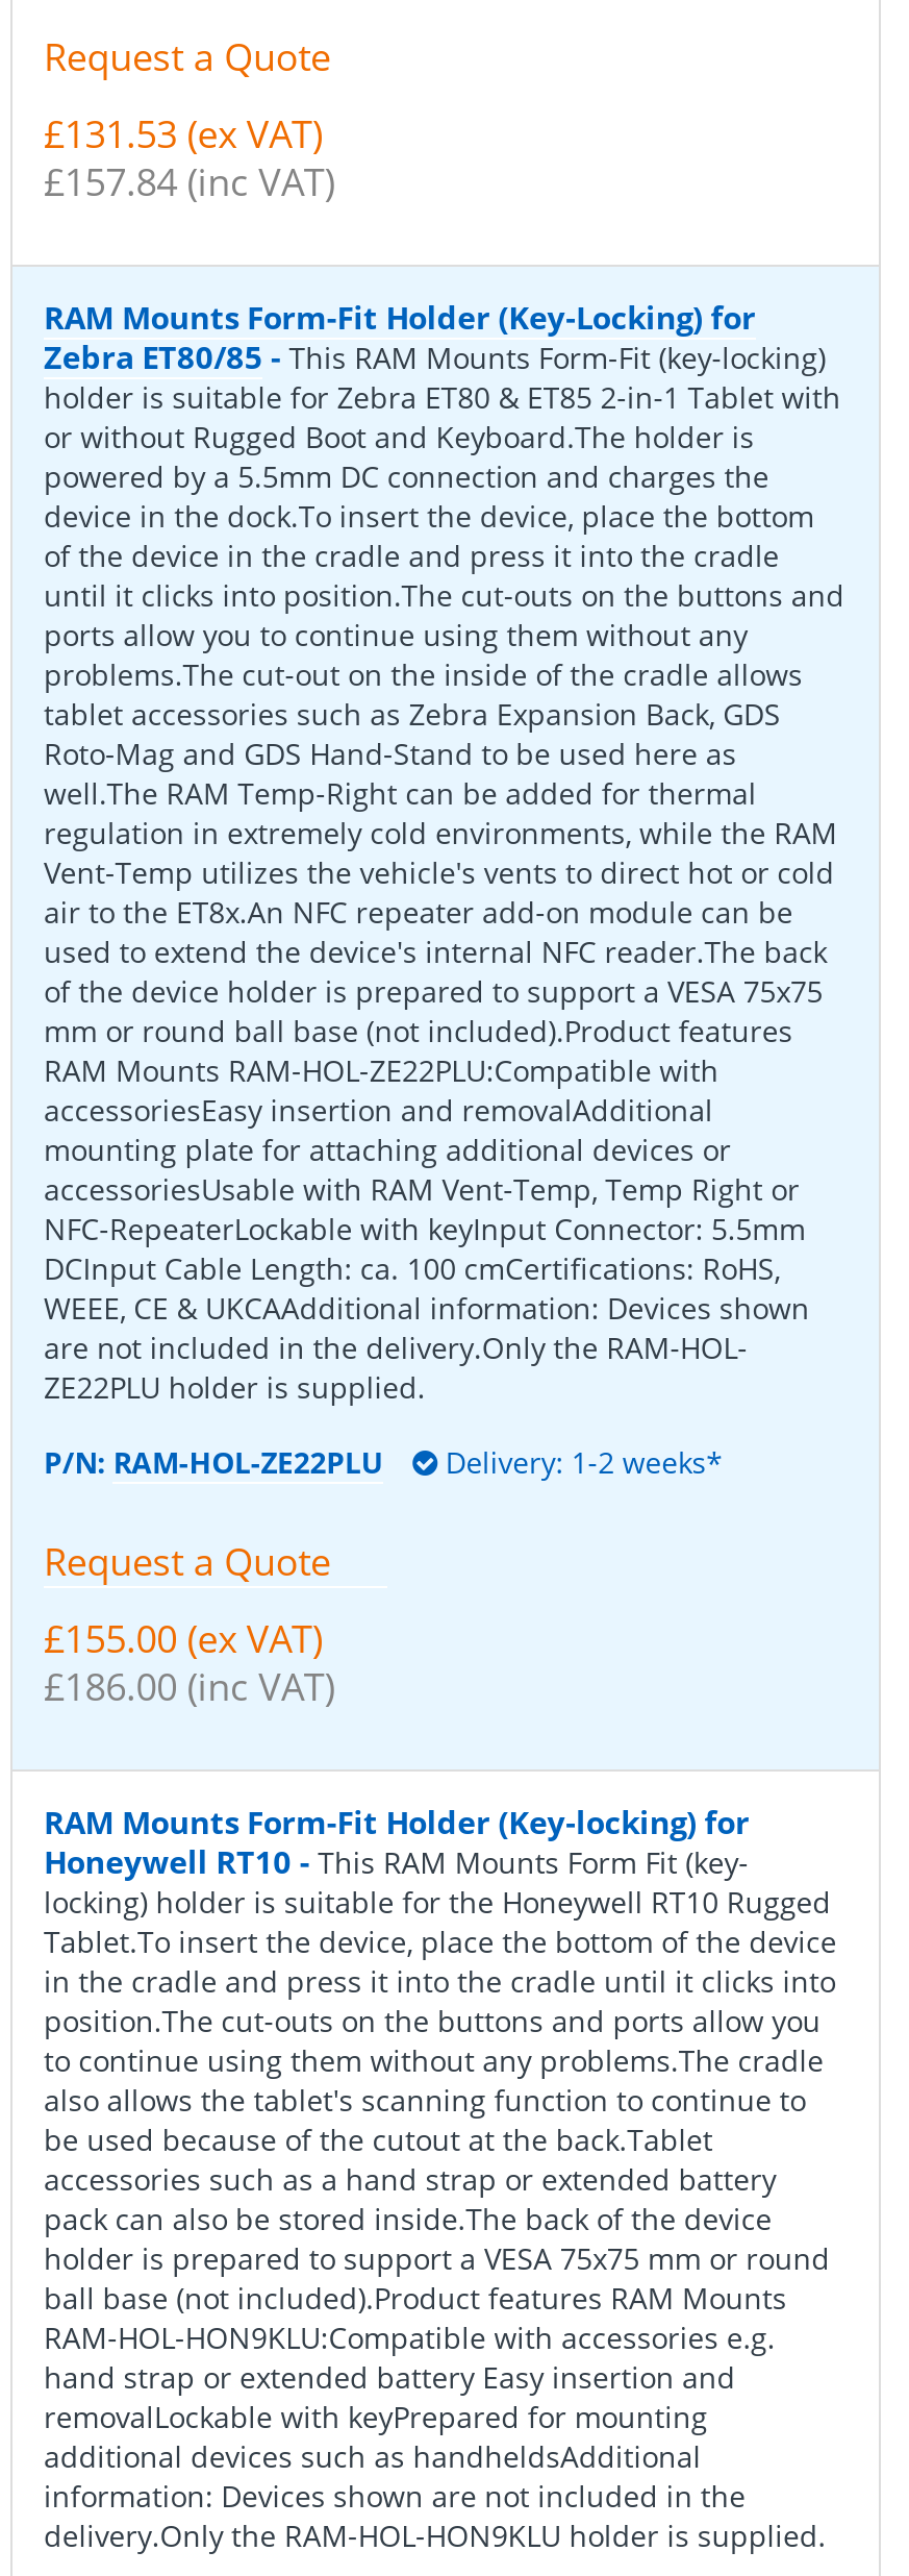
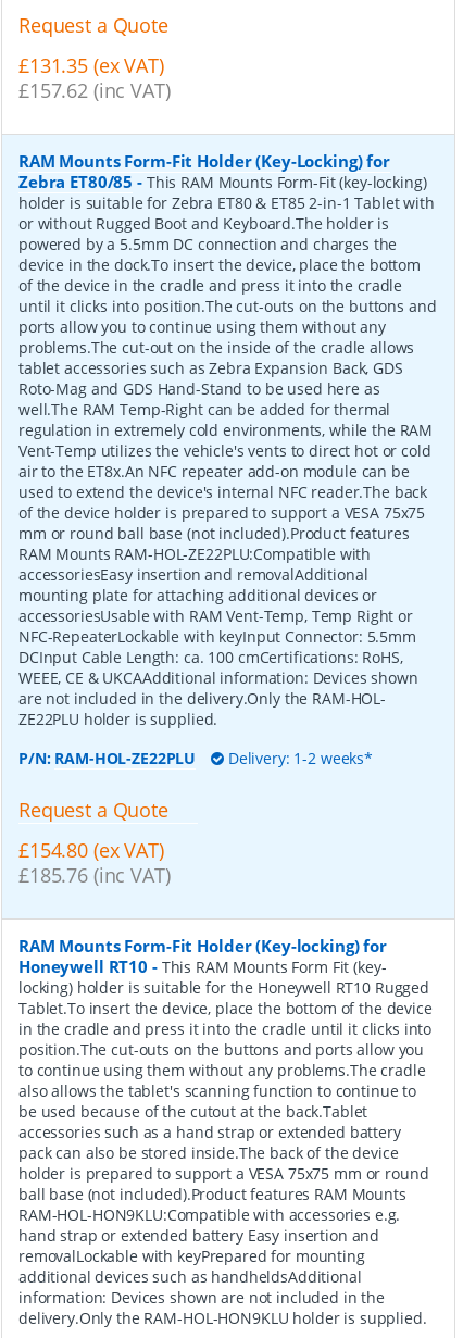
- £131.53 (ex VAT)
+ £131.35 (ex VAT)

- £157.84 (inc VAT)
+ £157.62 (inc VAT)

- £155.00 (ex VAT)
+ £154.80 (ex VAT)

- £186.00 (inc VAT)
+ £185.76 (inc VAT)
